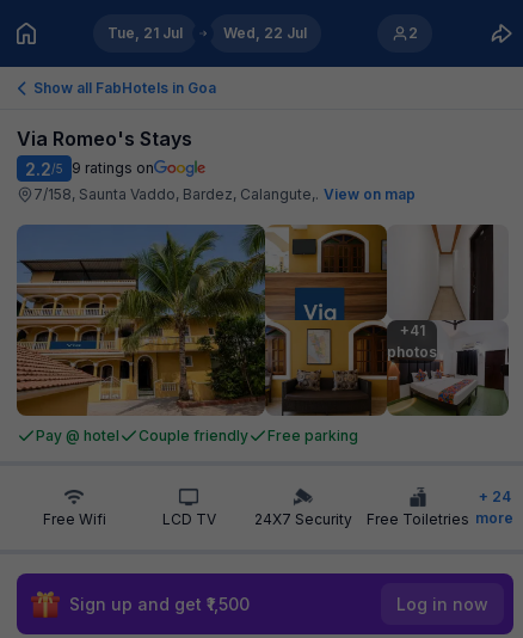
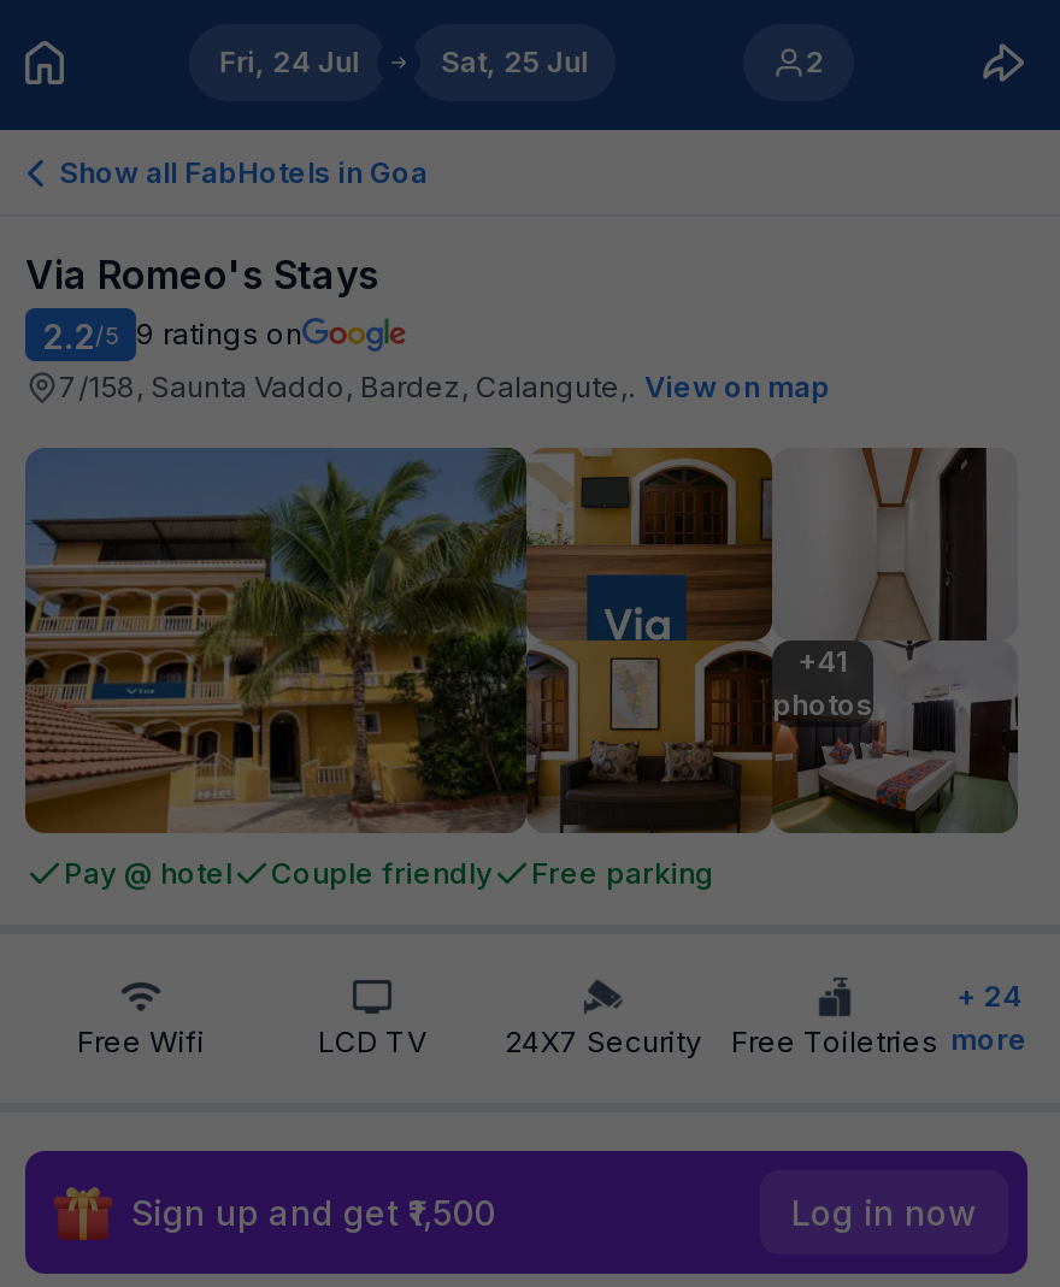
- Tue, 21 Jul
+ Fri, 24 Jul

- Wed, 22 Jul
+ Sat, 25 Jul
